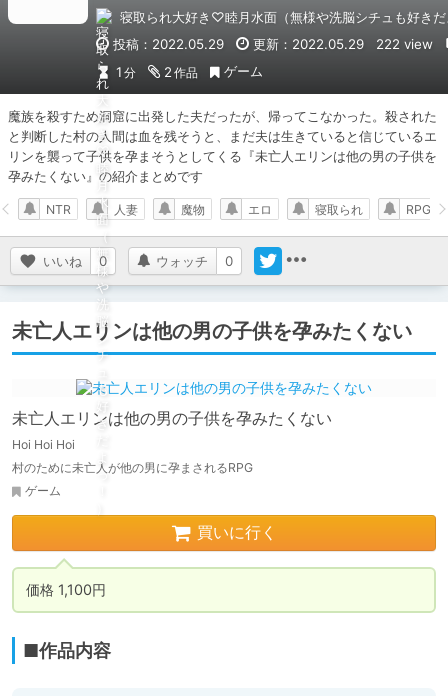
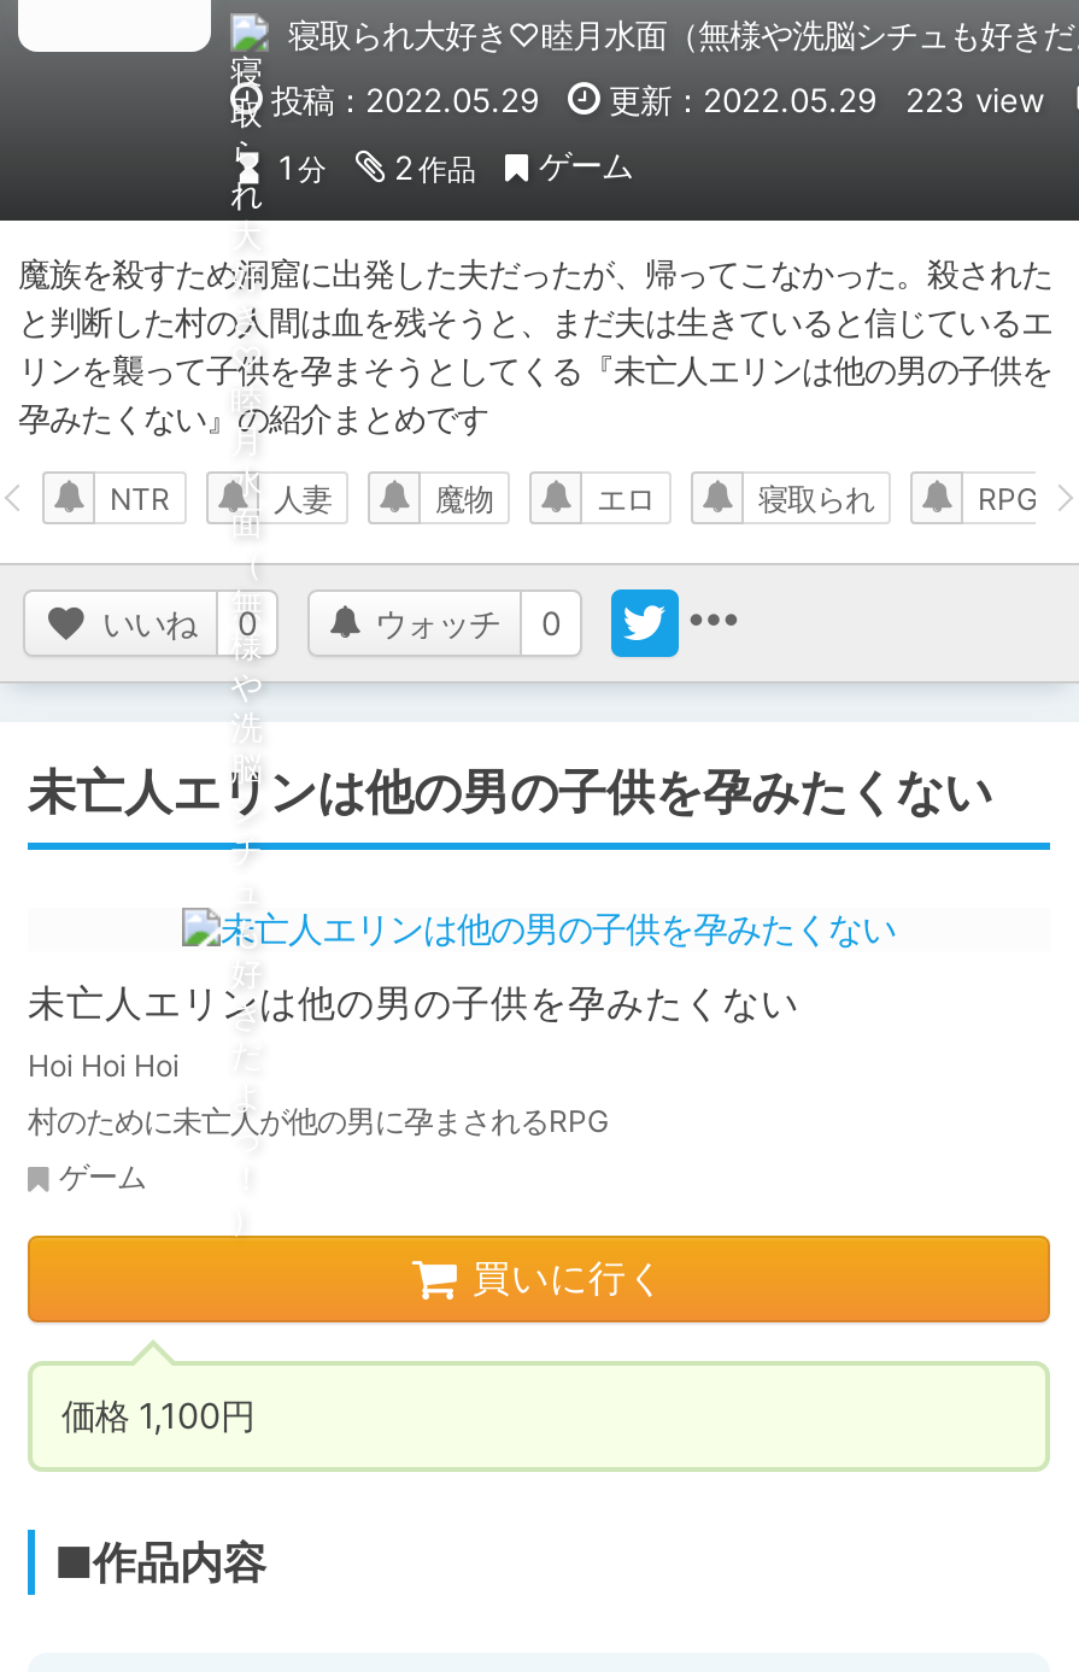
- 投稿：2022.05.29 更新：2022.05.29 222 view
+ 投稿：2022.05.29 更新：2022.05.29 223 view
